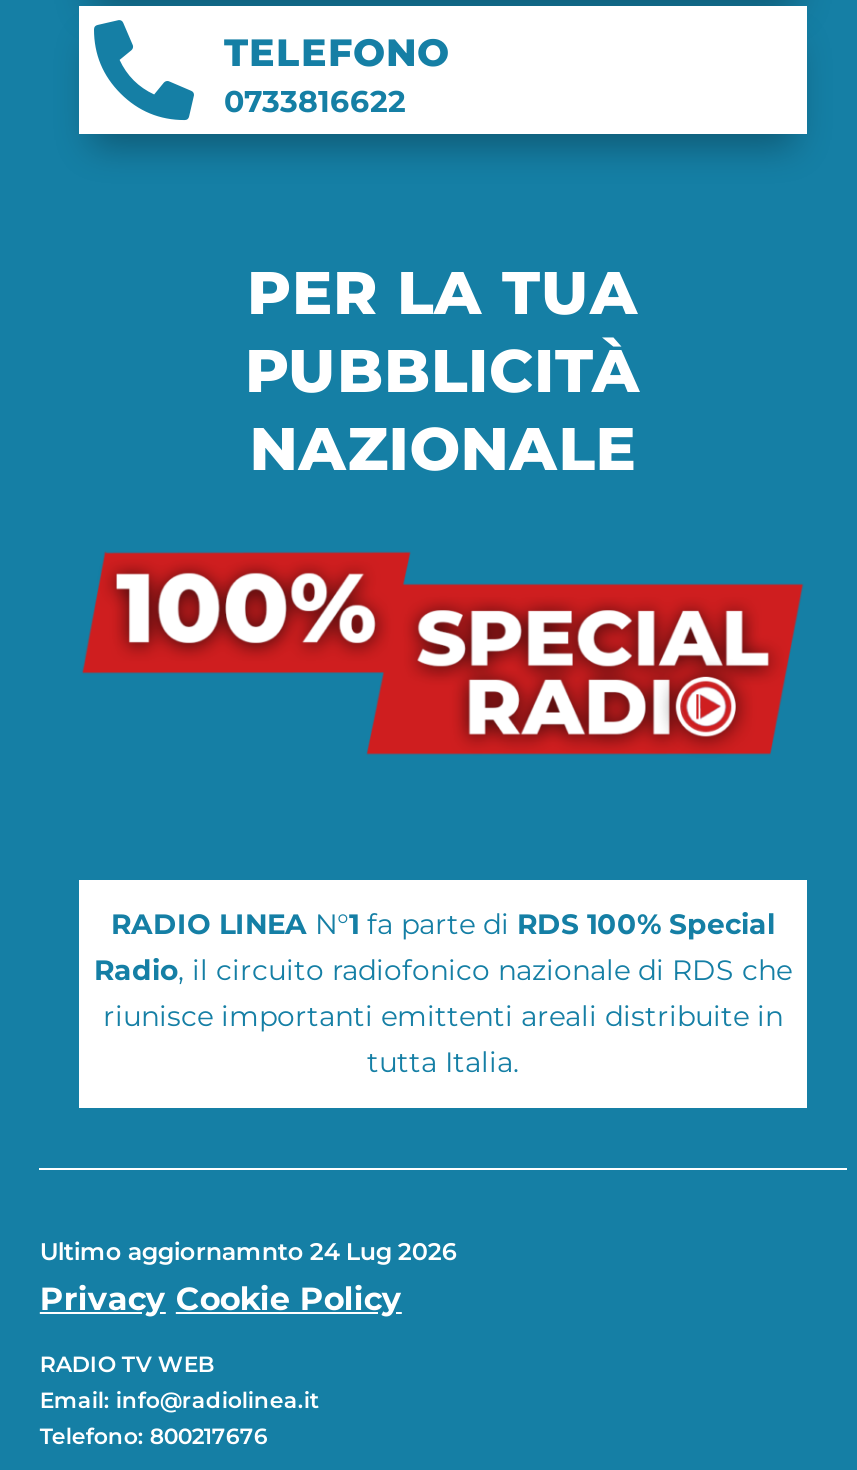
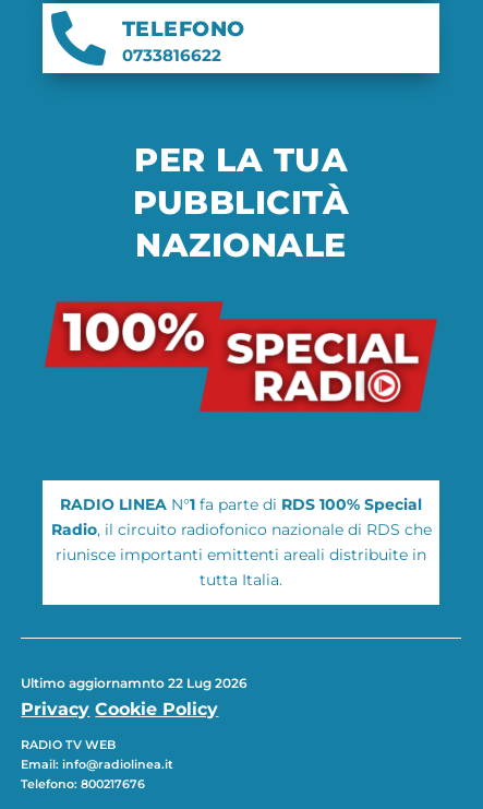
- Ultimo aggiornamnto 24 Lug 2026
+ Ultimo aggiornamnto 22 Lug 2026
